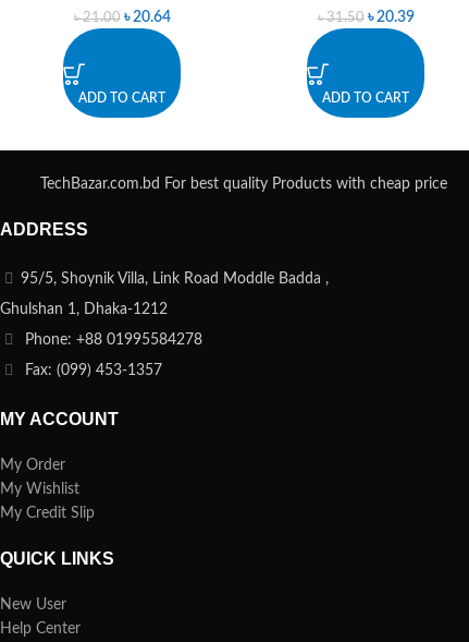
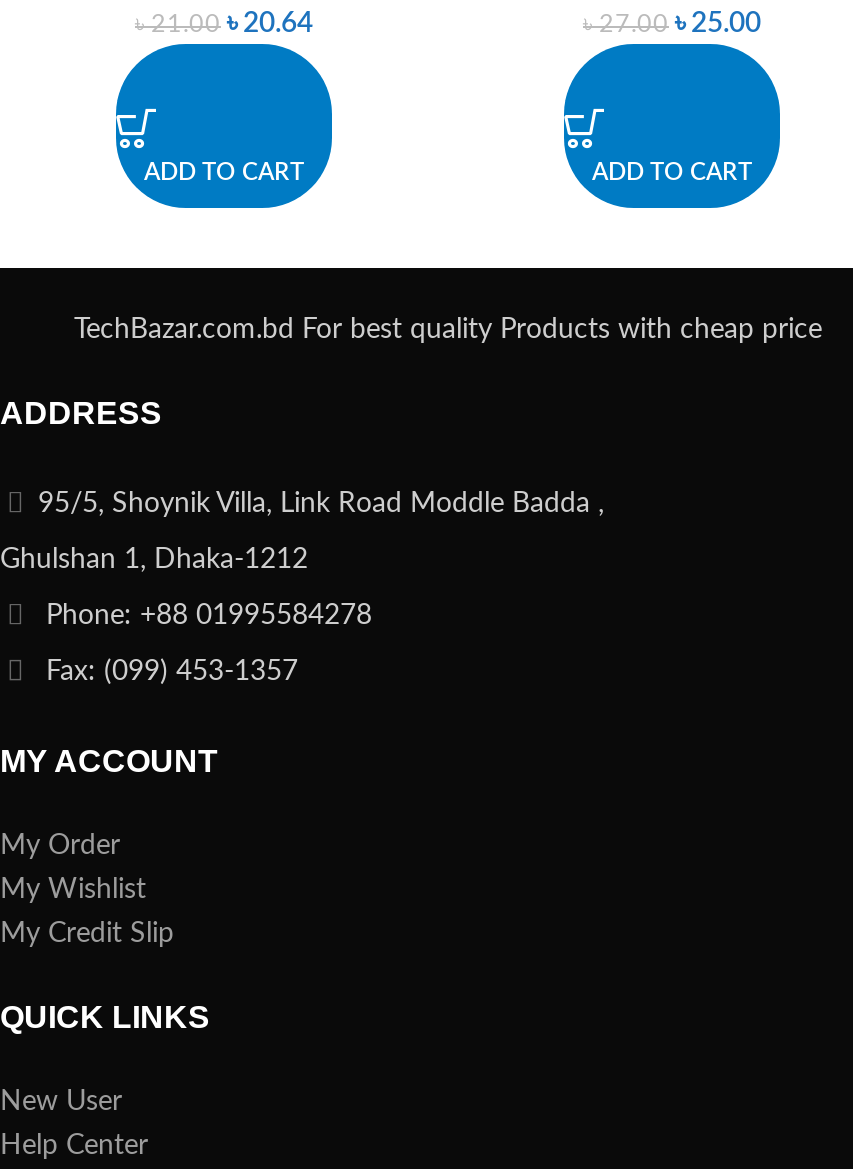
- ৳31.50 ৳ 20.39
+ ৳27.00 ৳ 25.00
